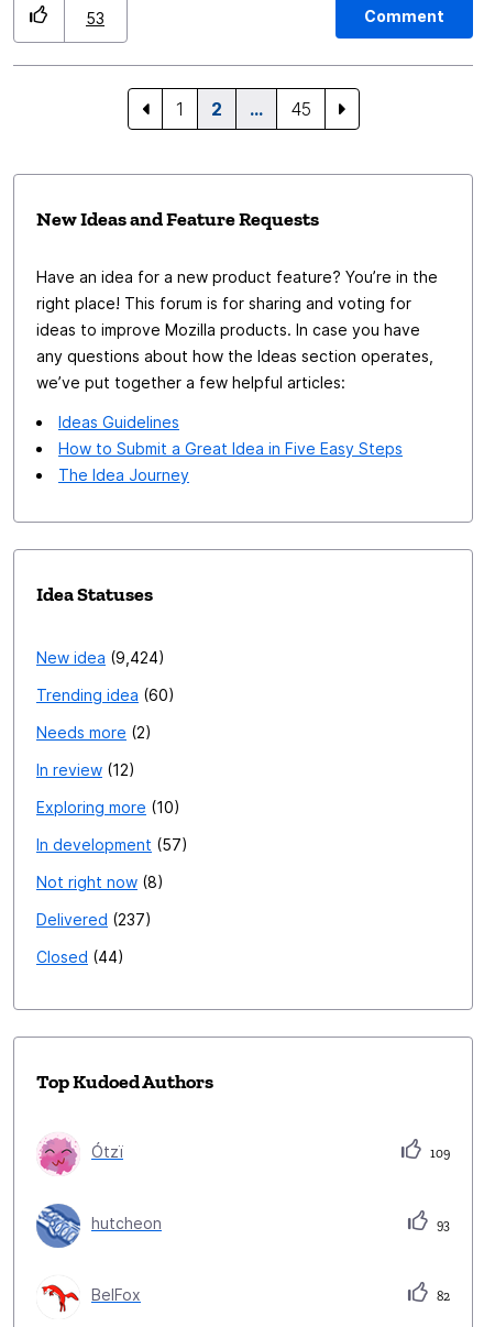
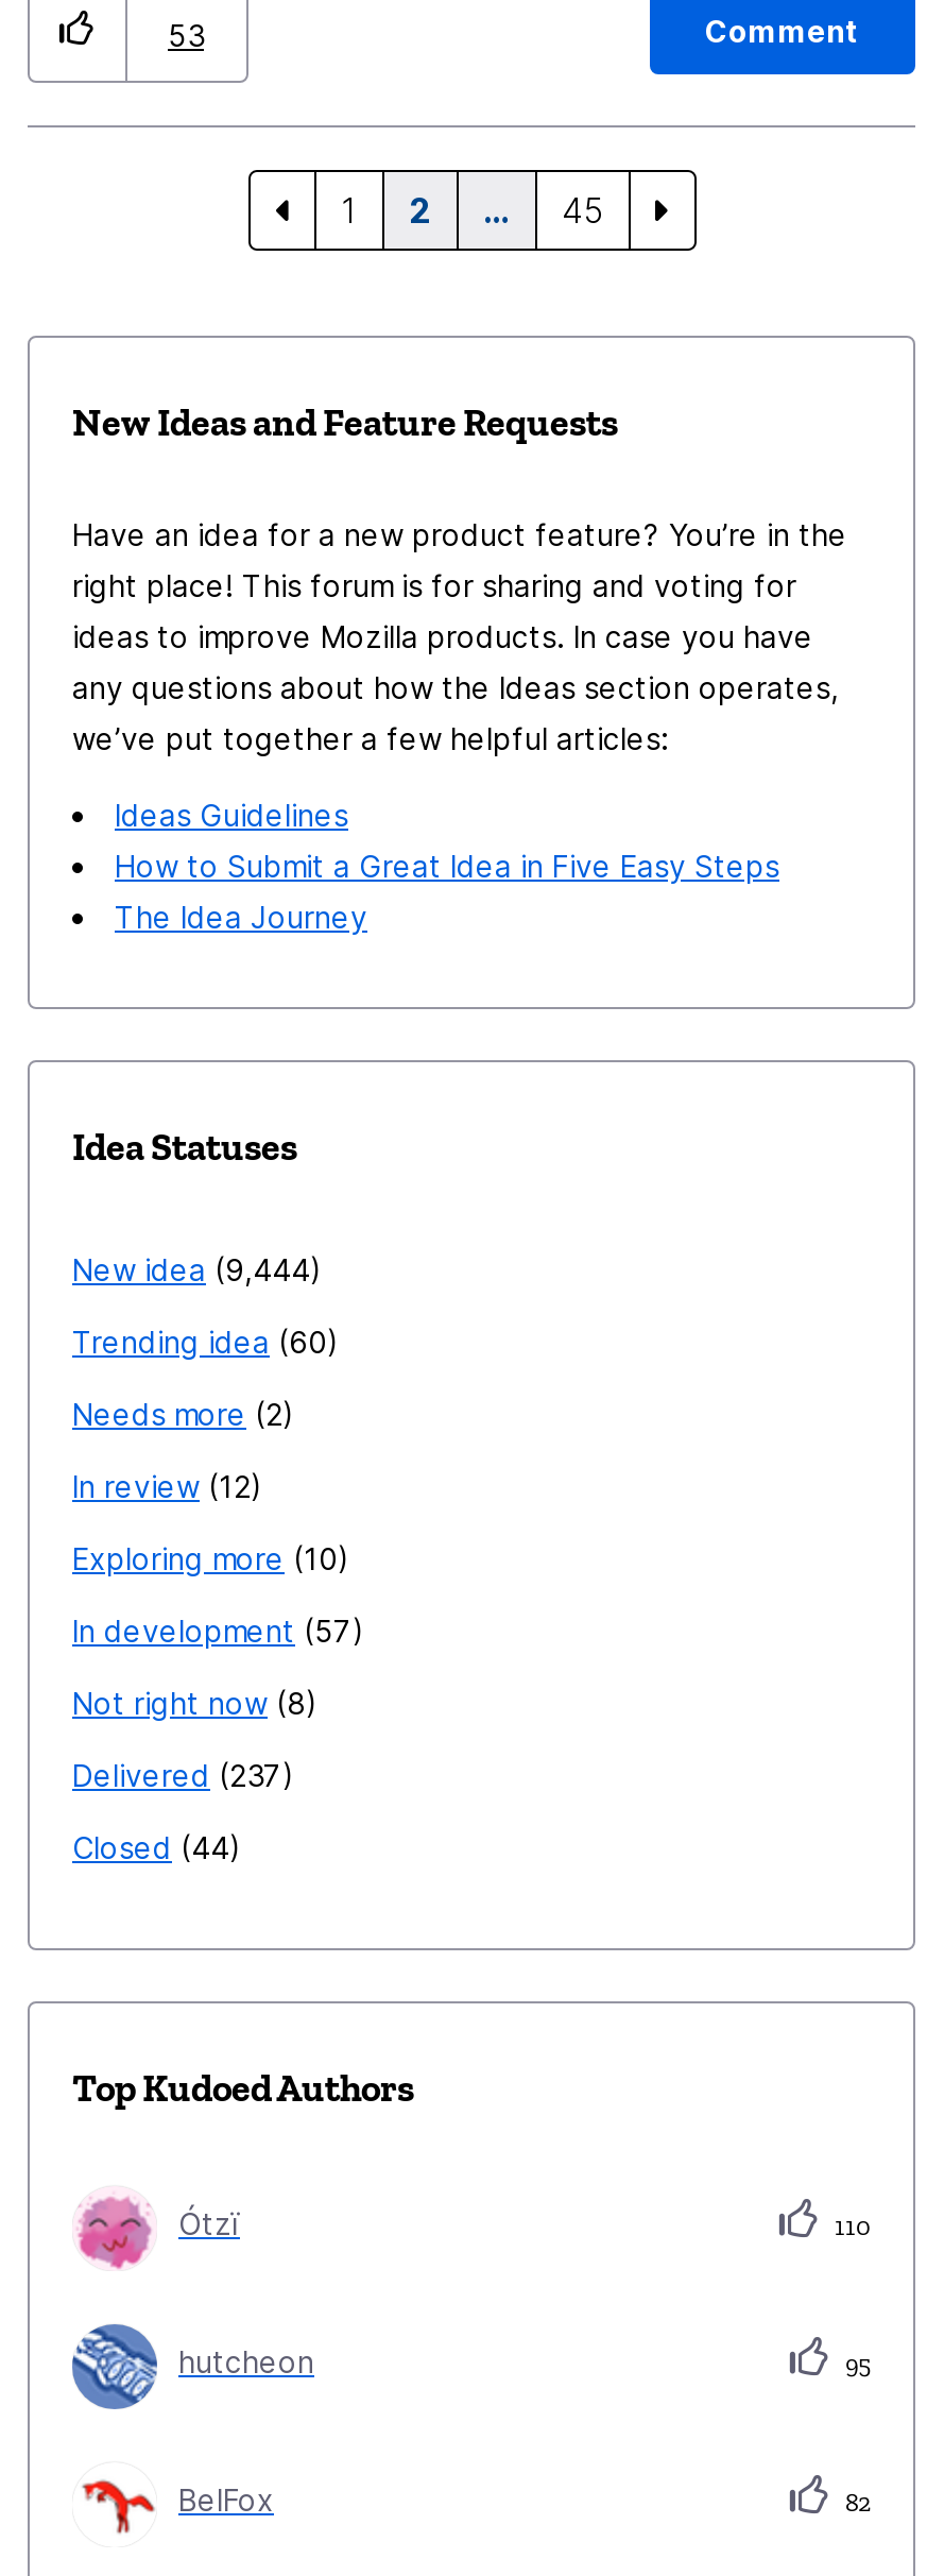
- New idea 9,424
+ New idea 9,444

- 109
+ 110

- 93
+ 95
